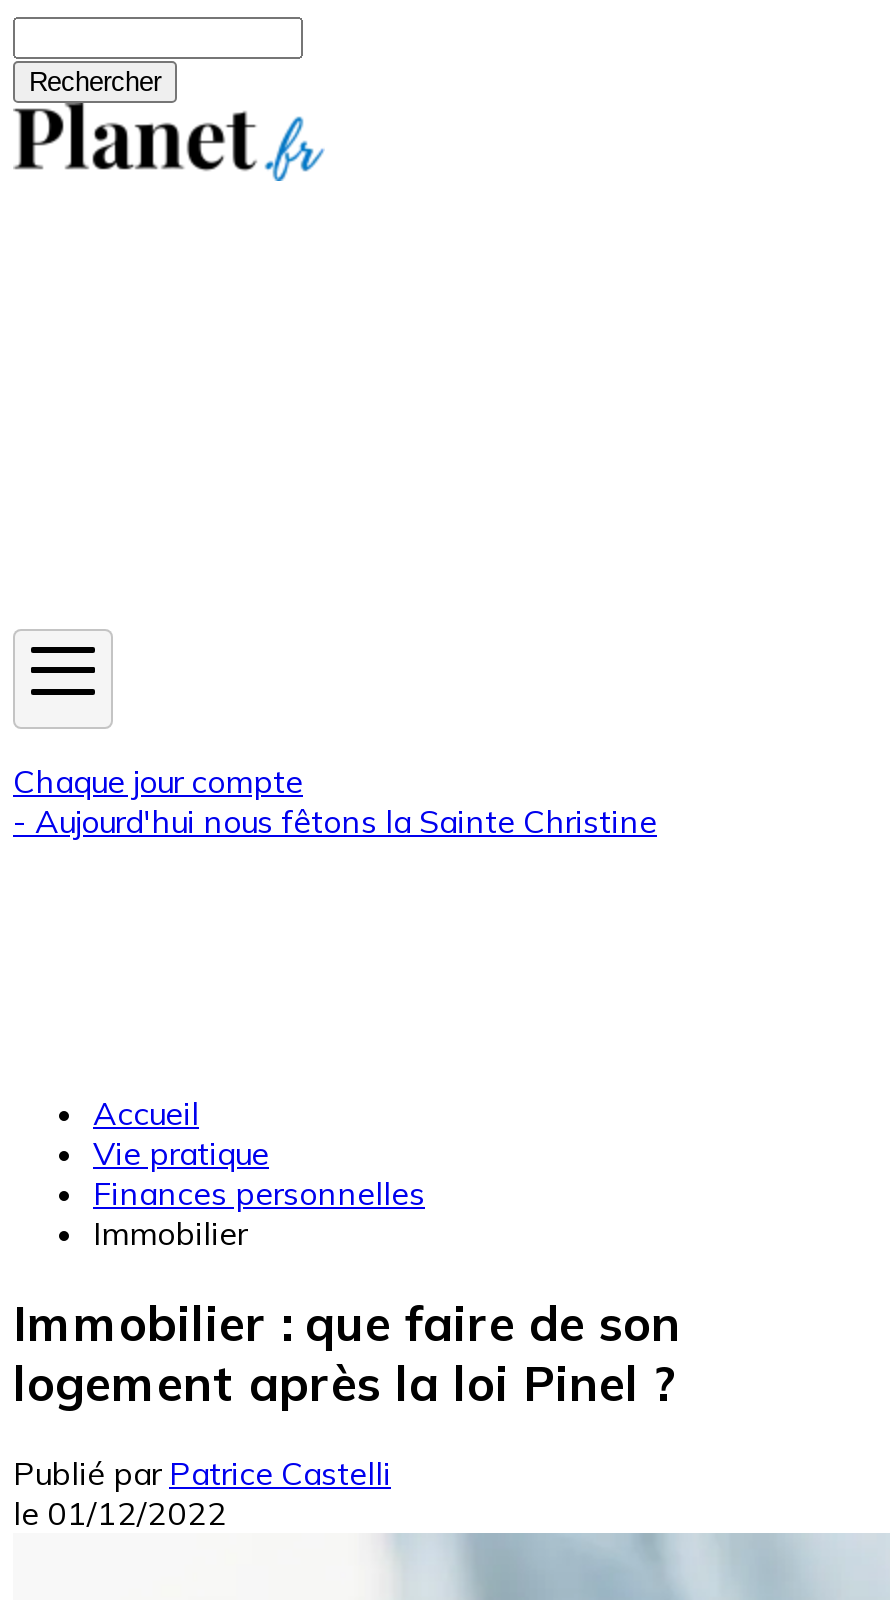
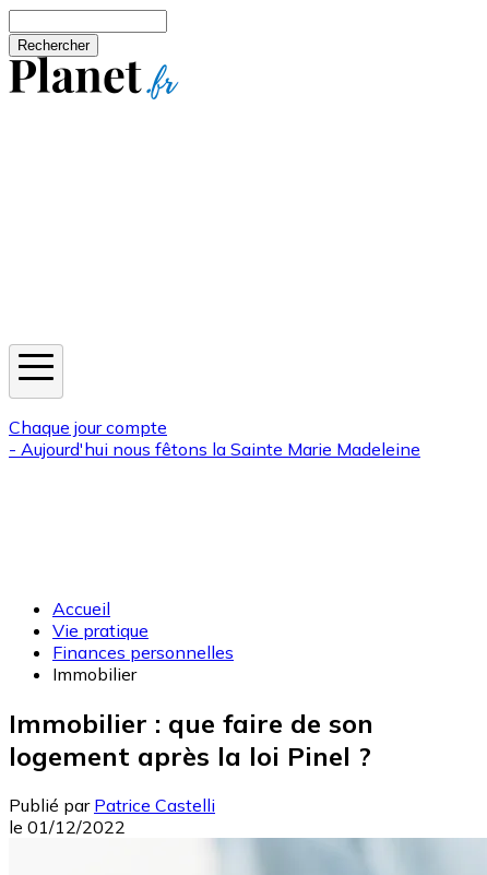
- - Aujourd'hui nous fêtons la Sainte Christine
+ - Aujourd'hui nous fêtons la Sainte Marie Madeleine
